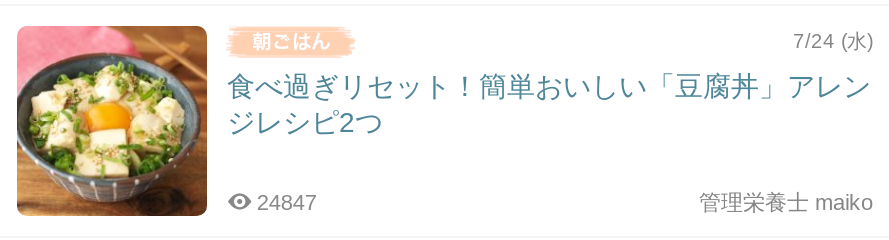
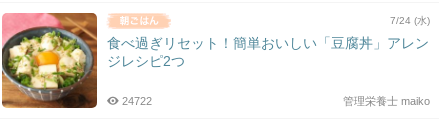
- 24847
+ 24722
